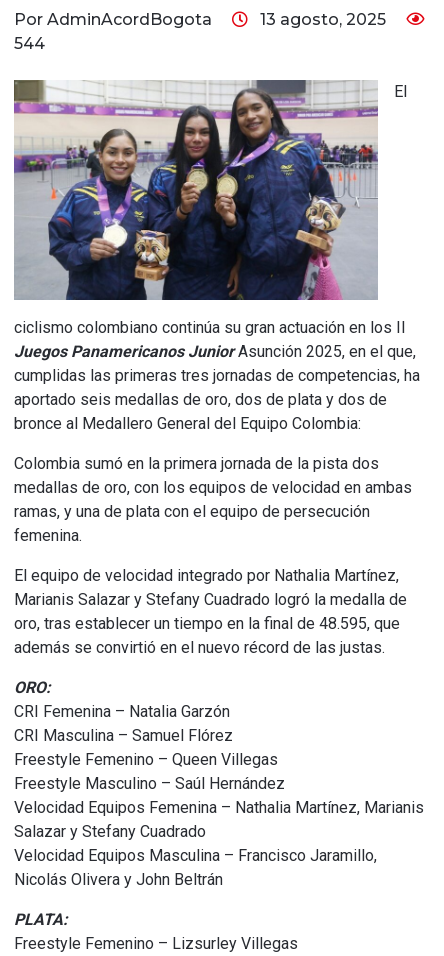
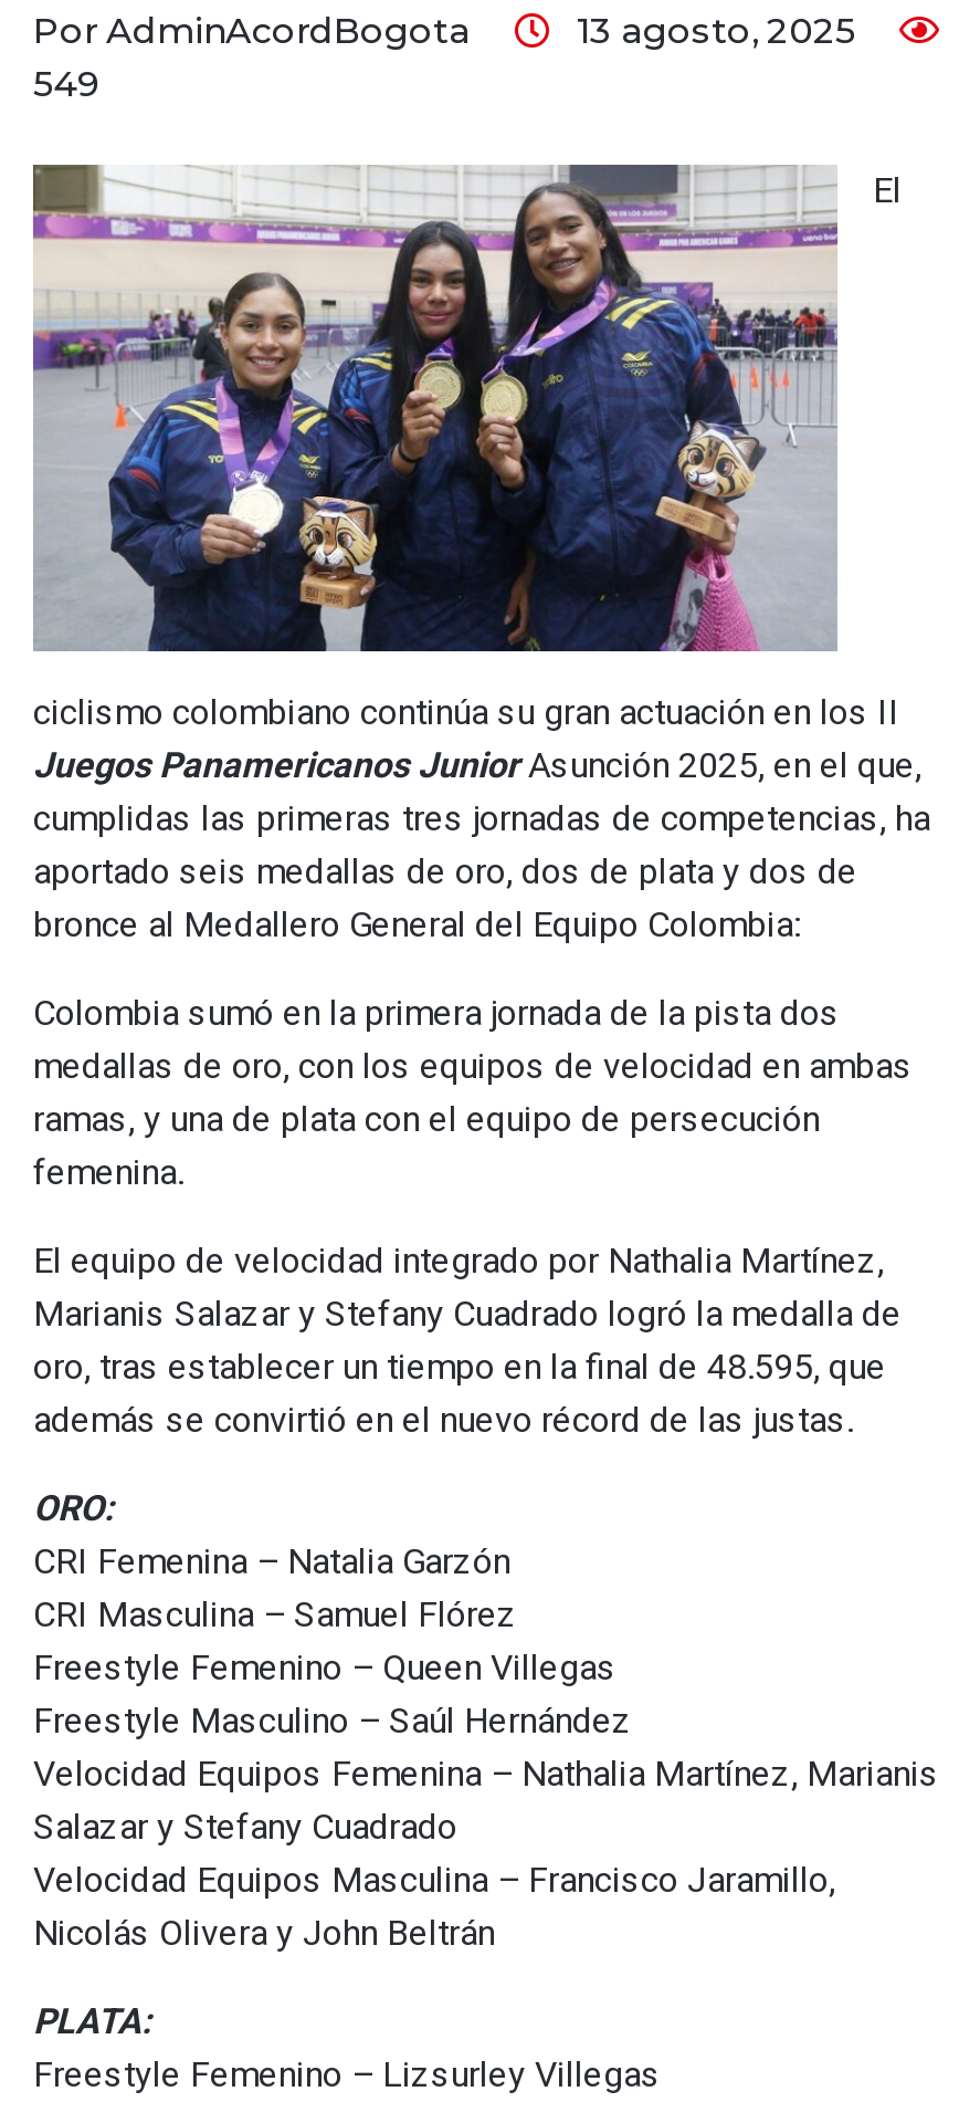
- 544
+ 549
